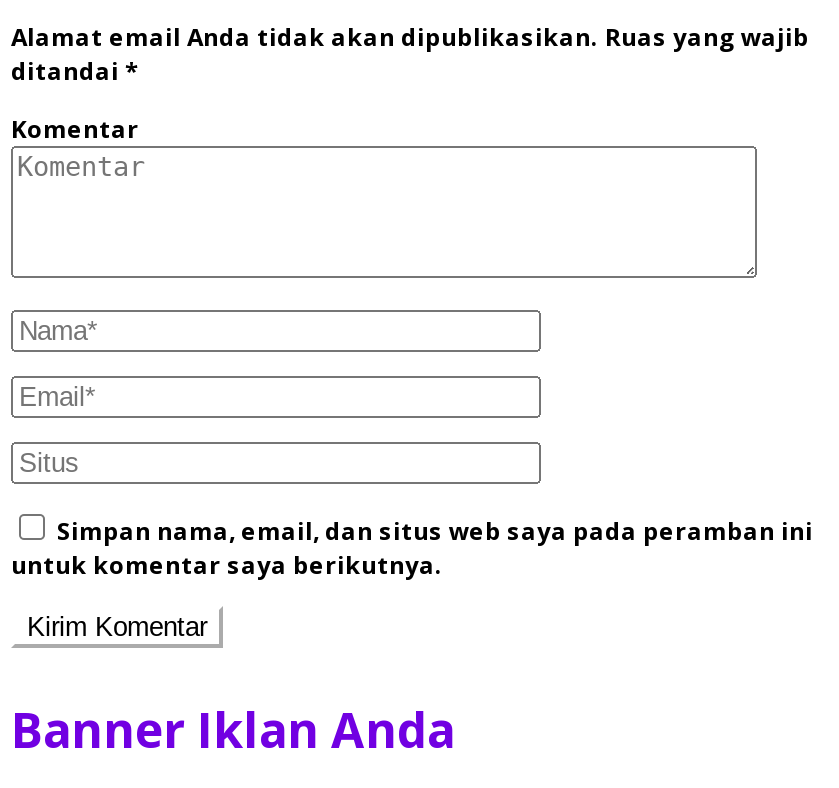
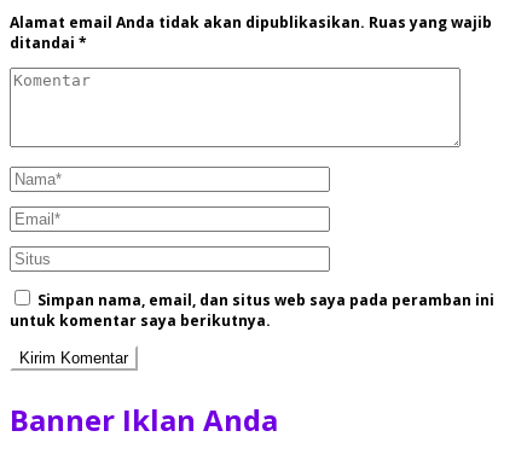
- Komentar
